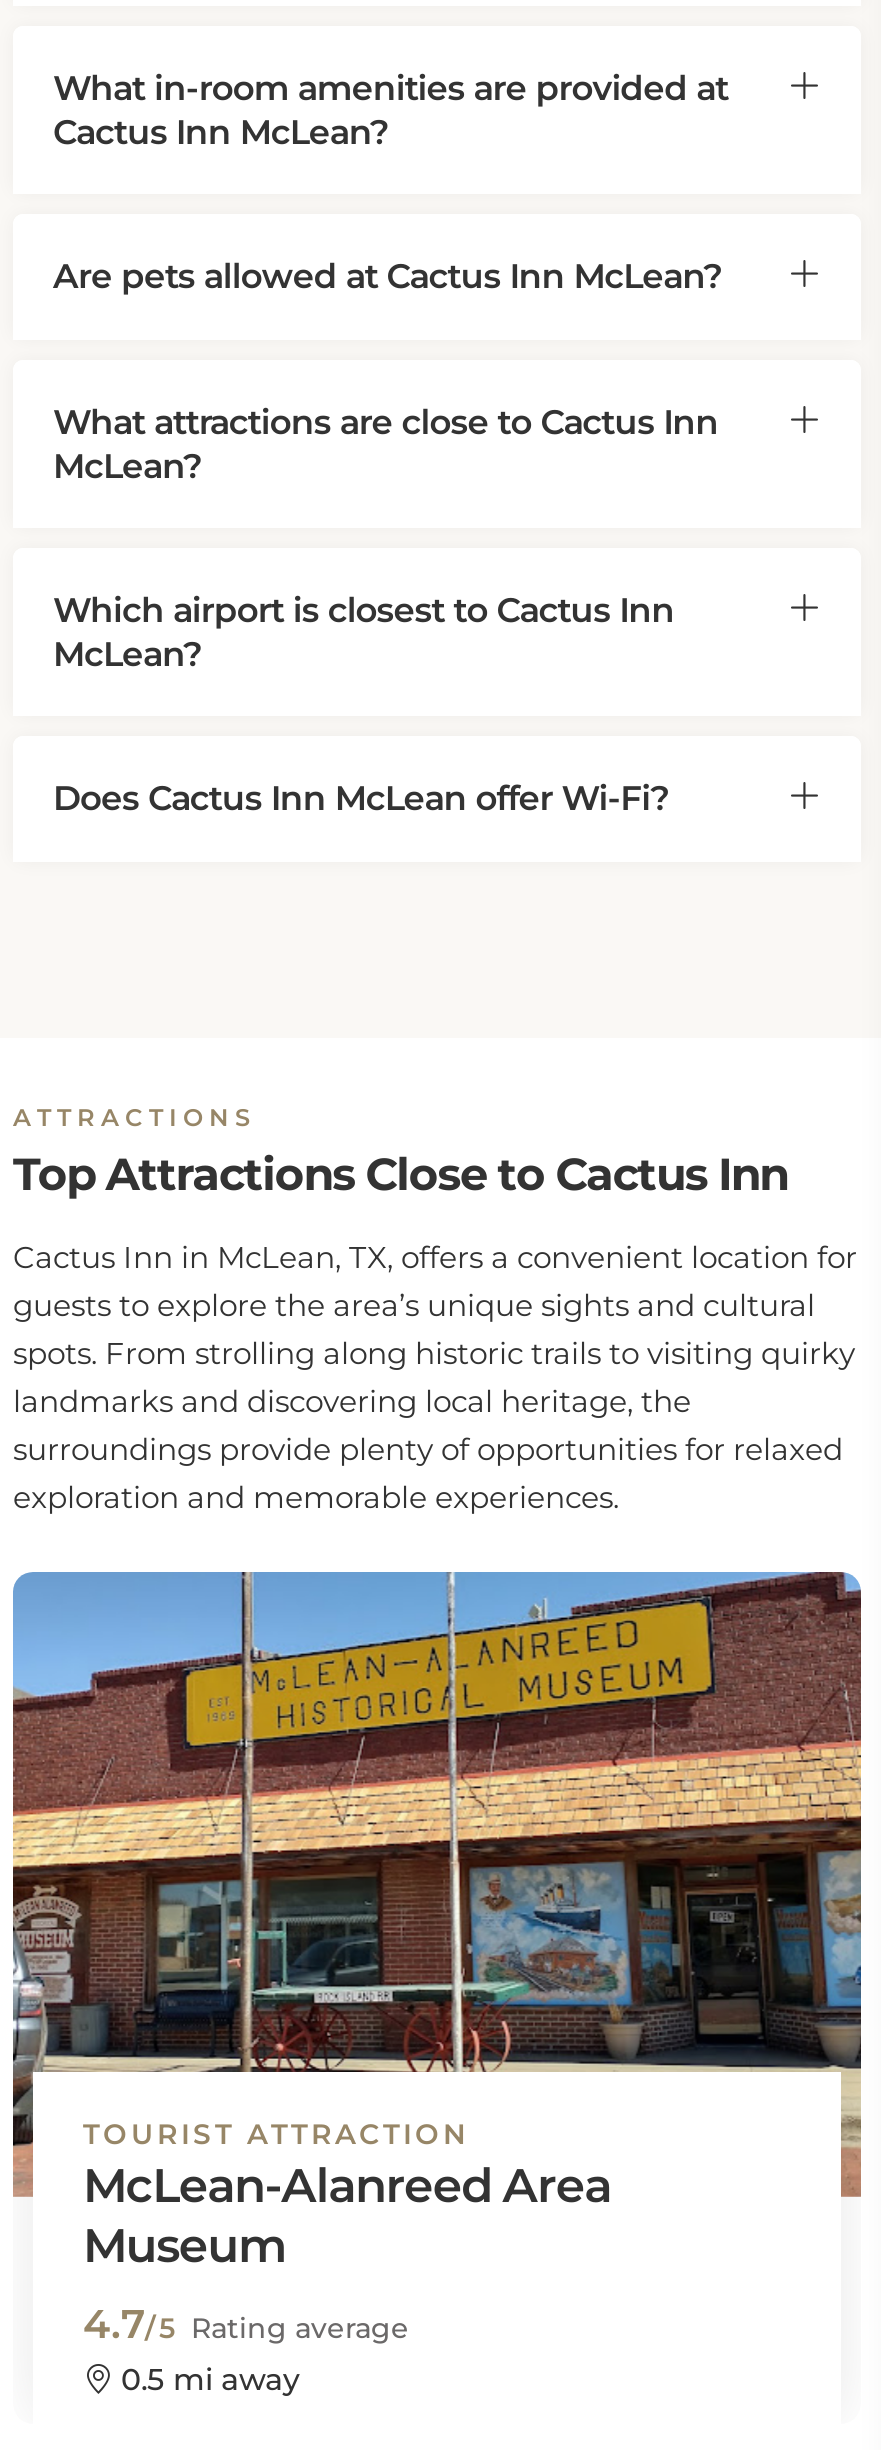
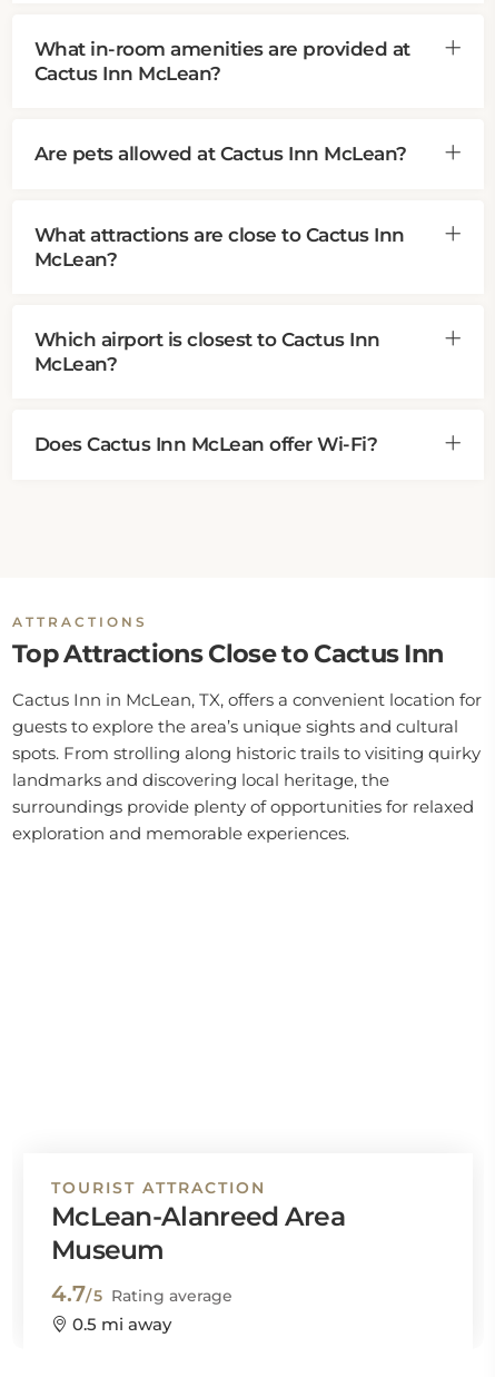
- [image]
